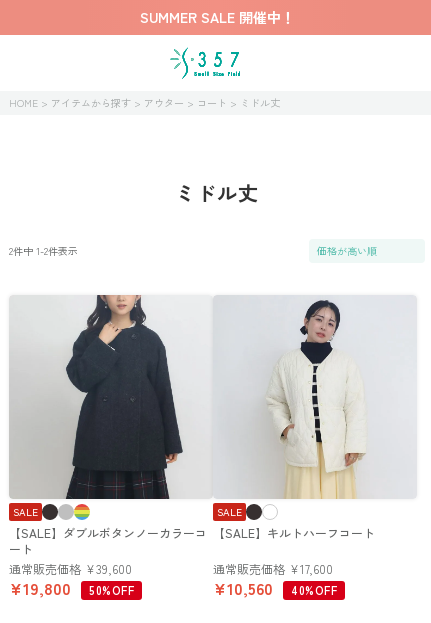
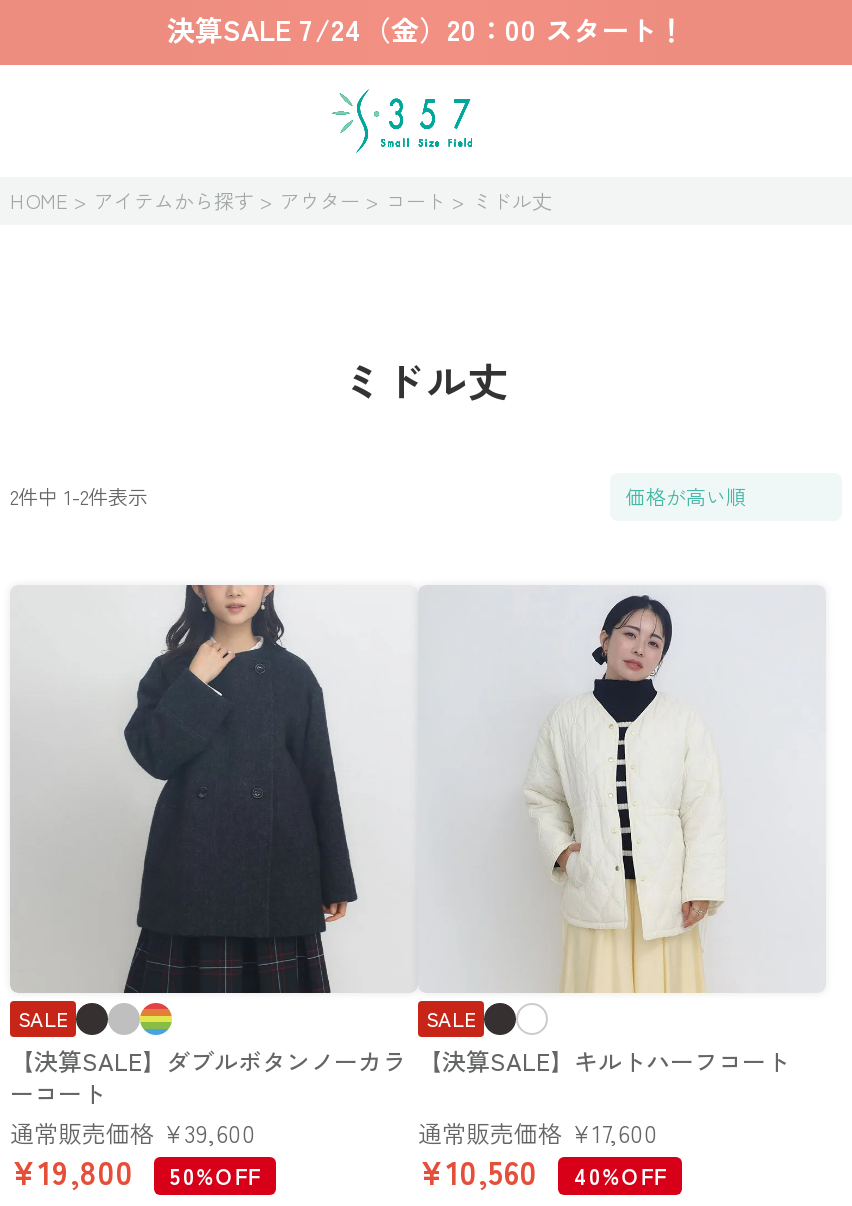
- SUMMER SALE 開催中！
+ 決算SALE 7/24（金）20：00 スタート！

- 【SALE】ダブルボタンノーカラーコ
- ート
+ 【決算SALE】ダブルボタンノーカラ
+ ーコート

- 【SALE】キルトハーフコート
+ 【決算SALE】キルトハーフコート
